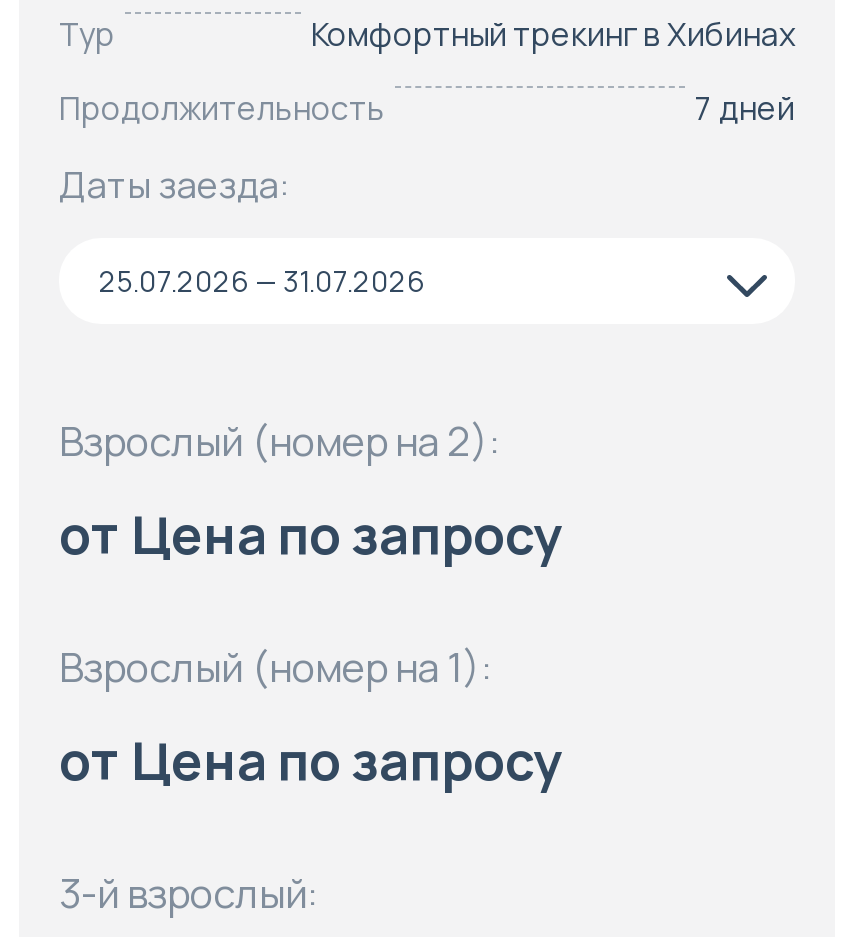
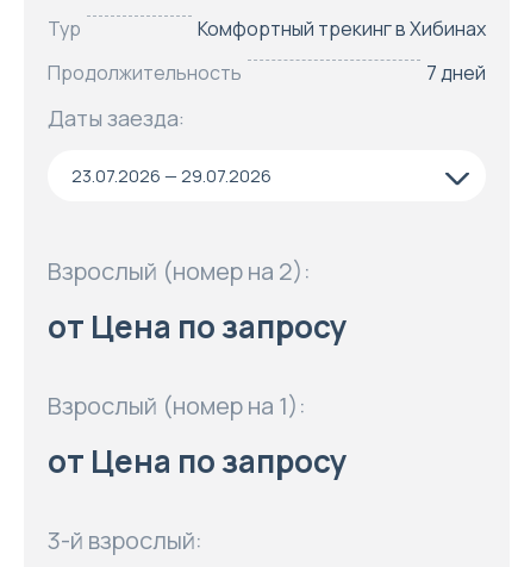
- 25.07.2026 — 31.07.2026
+ 23.07.2026 — 29.07.2026
